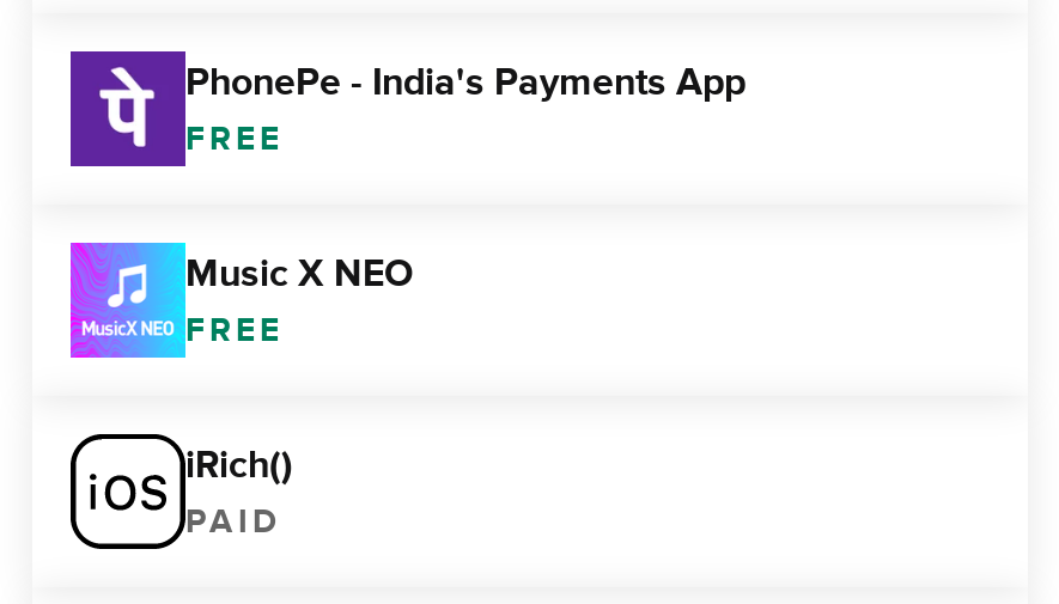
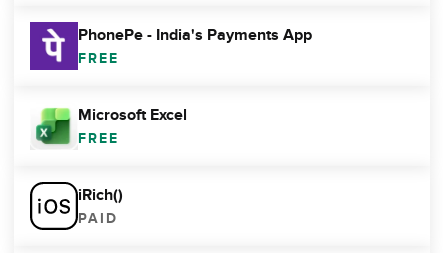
- [image]
- Music X NEO
+ [image]
+ Microsoft Excel
